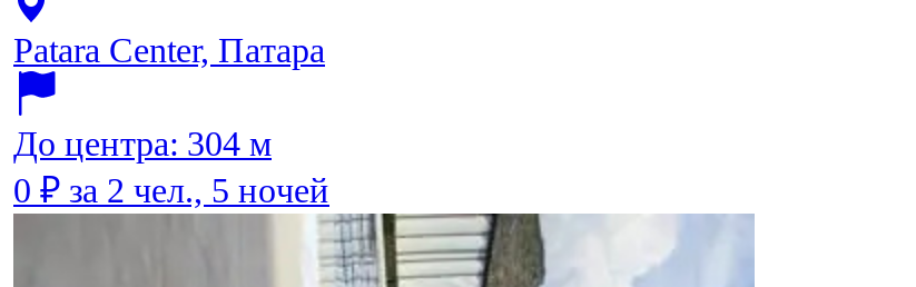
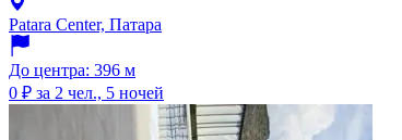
- До центра: 304 м
+ До центра: 396 м
